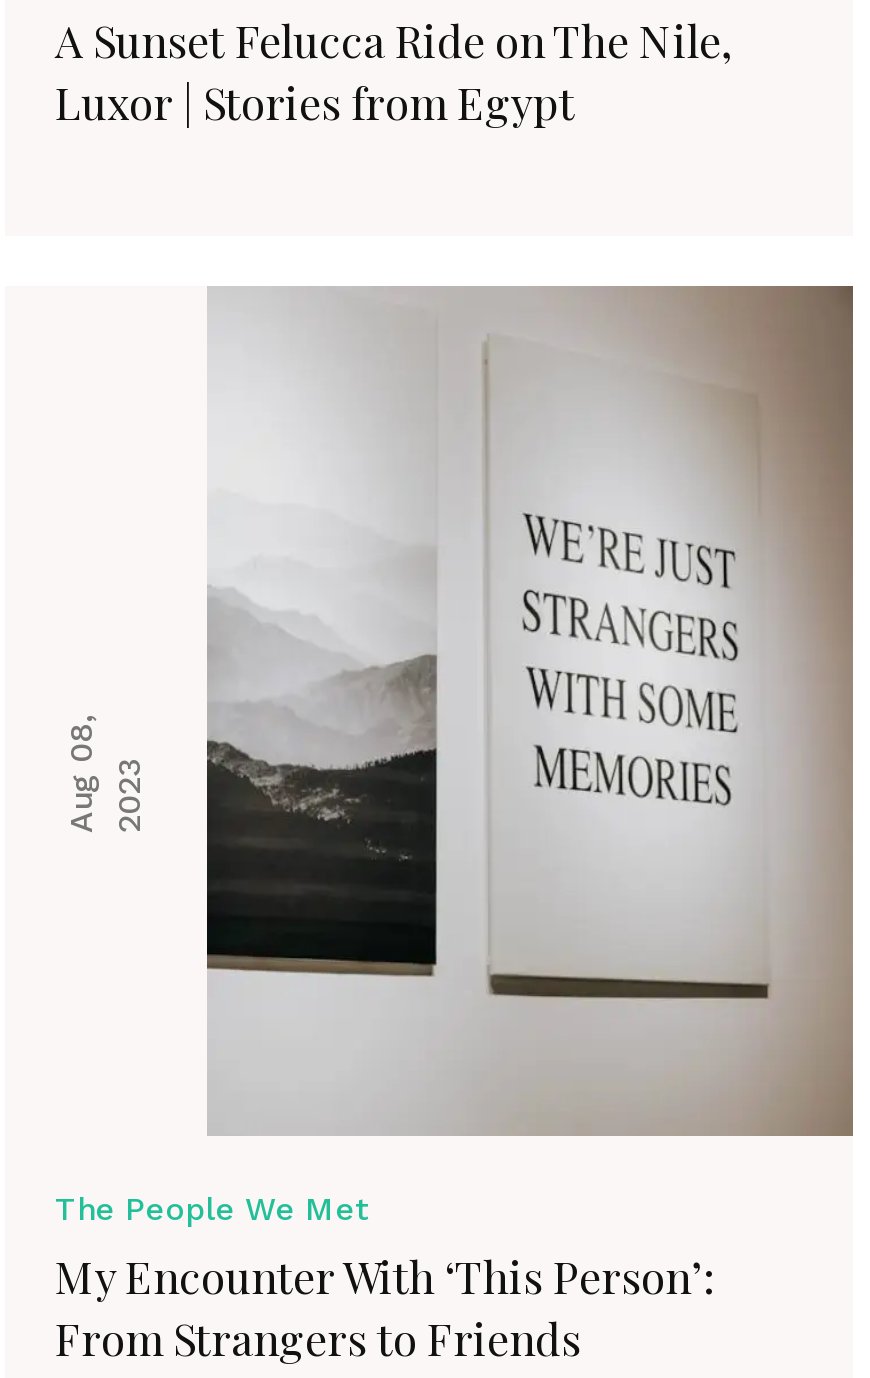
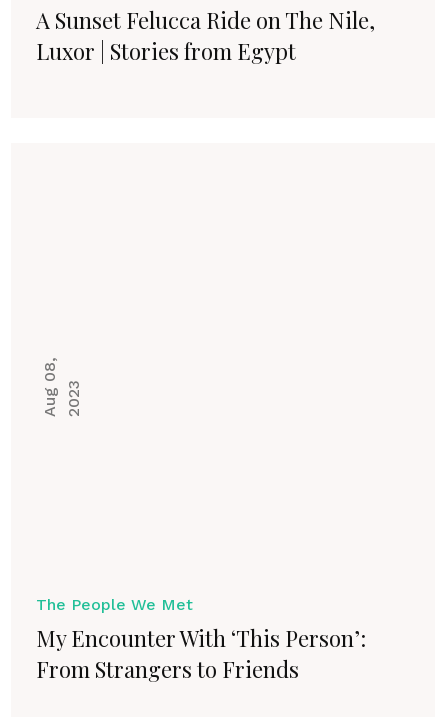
- [image]
